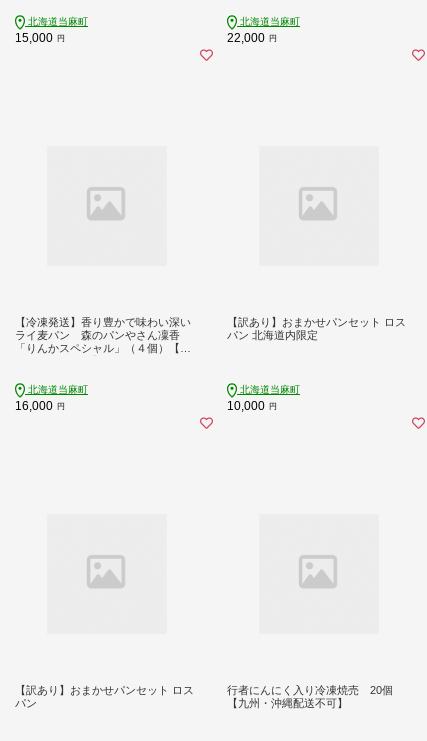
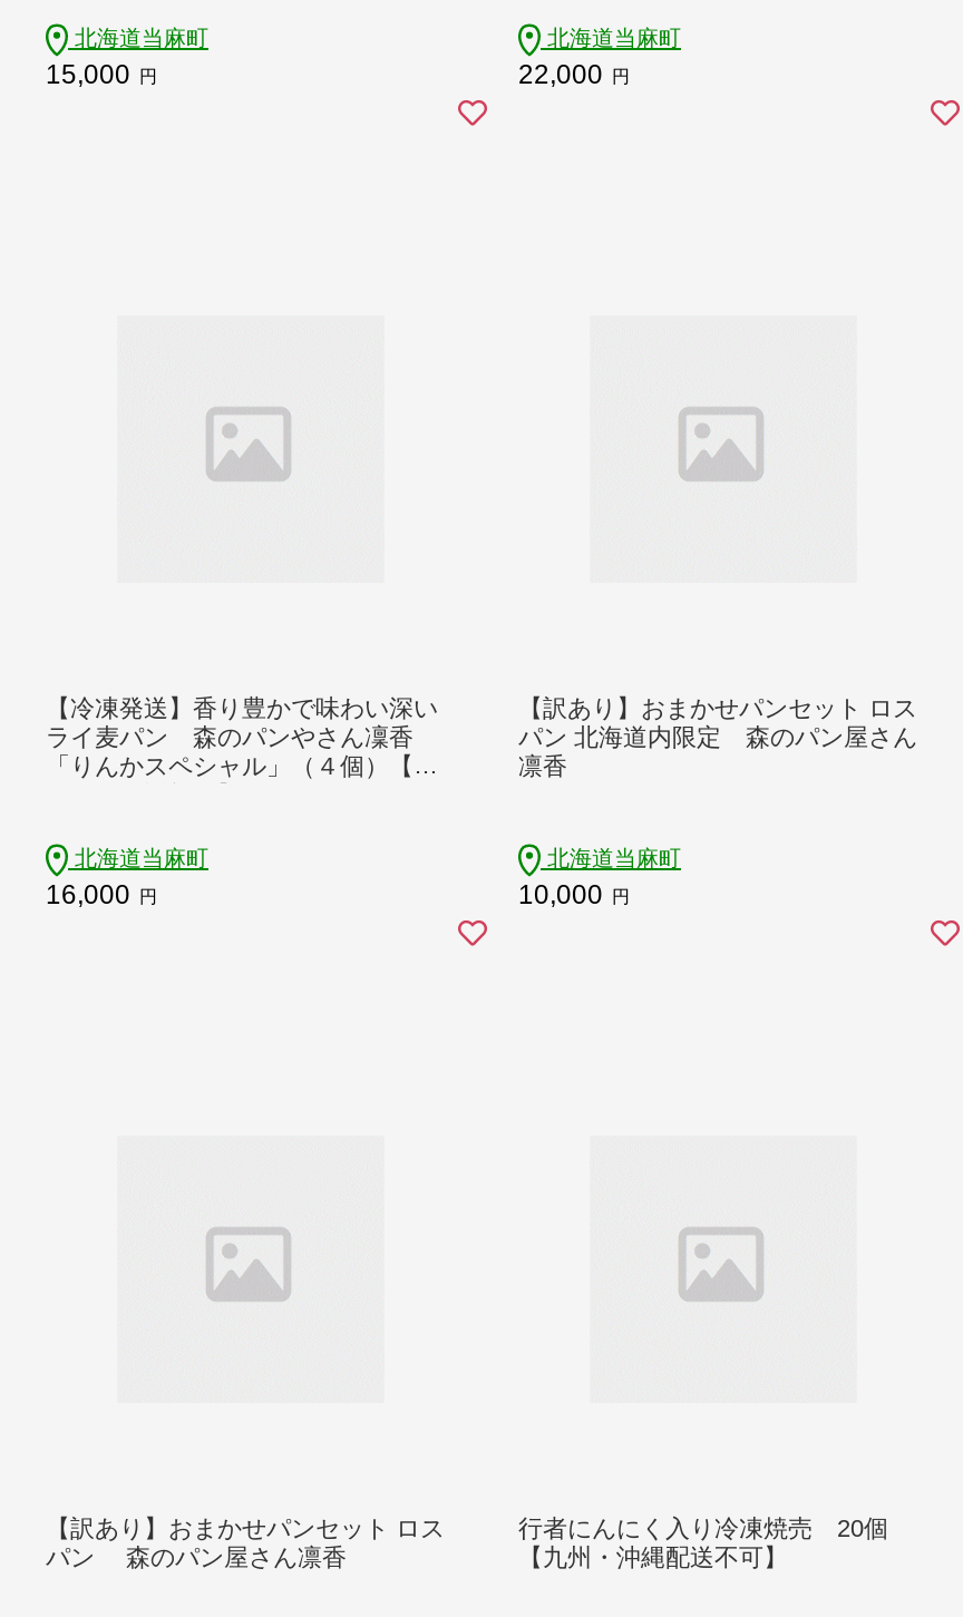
- パン 北海道内限定
+ パン 北海道内限定 森のパン屋さん
+ 凛香

- パン
+ パン 森のパン屋さん凛香
